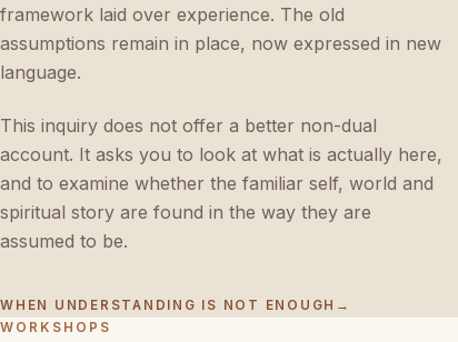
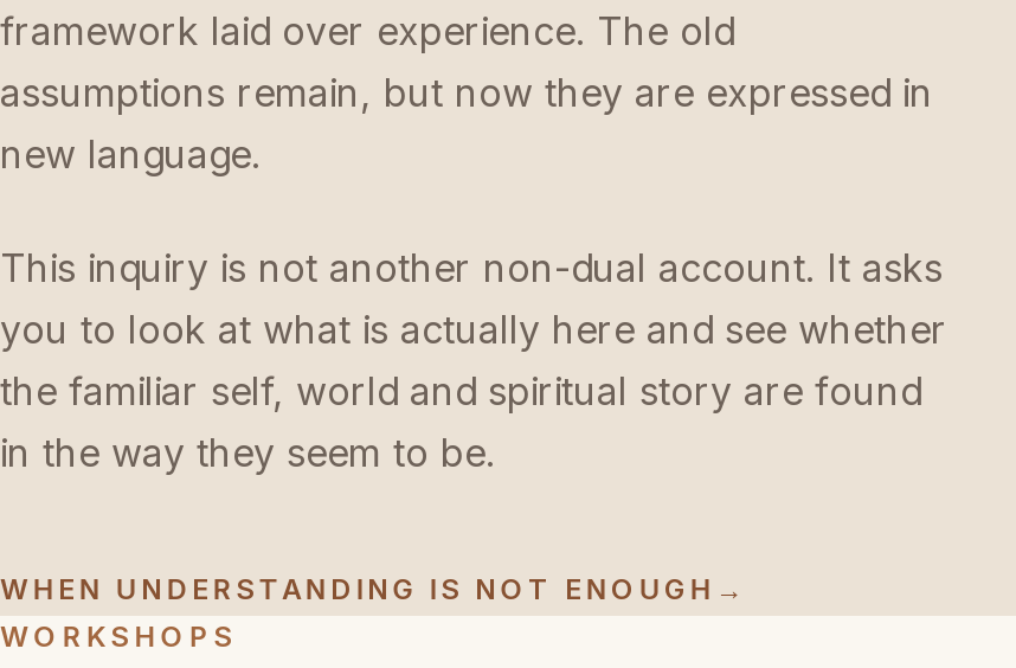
- assumptions remain in place, now expressed in new
- language.
+ assumptions remain, but now they are expressed in
+ new language.

- This inquiry does not offer a better non-dual
- account. It asks you to look at what is actually here,
- and to examine whether the familiar self, world and
- spiritual story are found in the way they are
- assumed to be.
+ This inquiry is not another non-dual account. It asks
+ you to look at what is actually here and see whether
+ the familiar self, world and spiritual story are found
+ in the way they seem to be.
